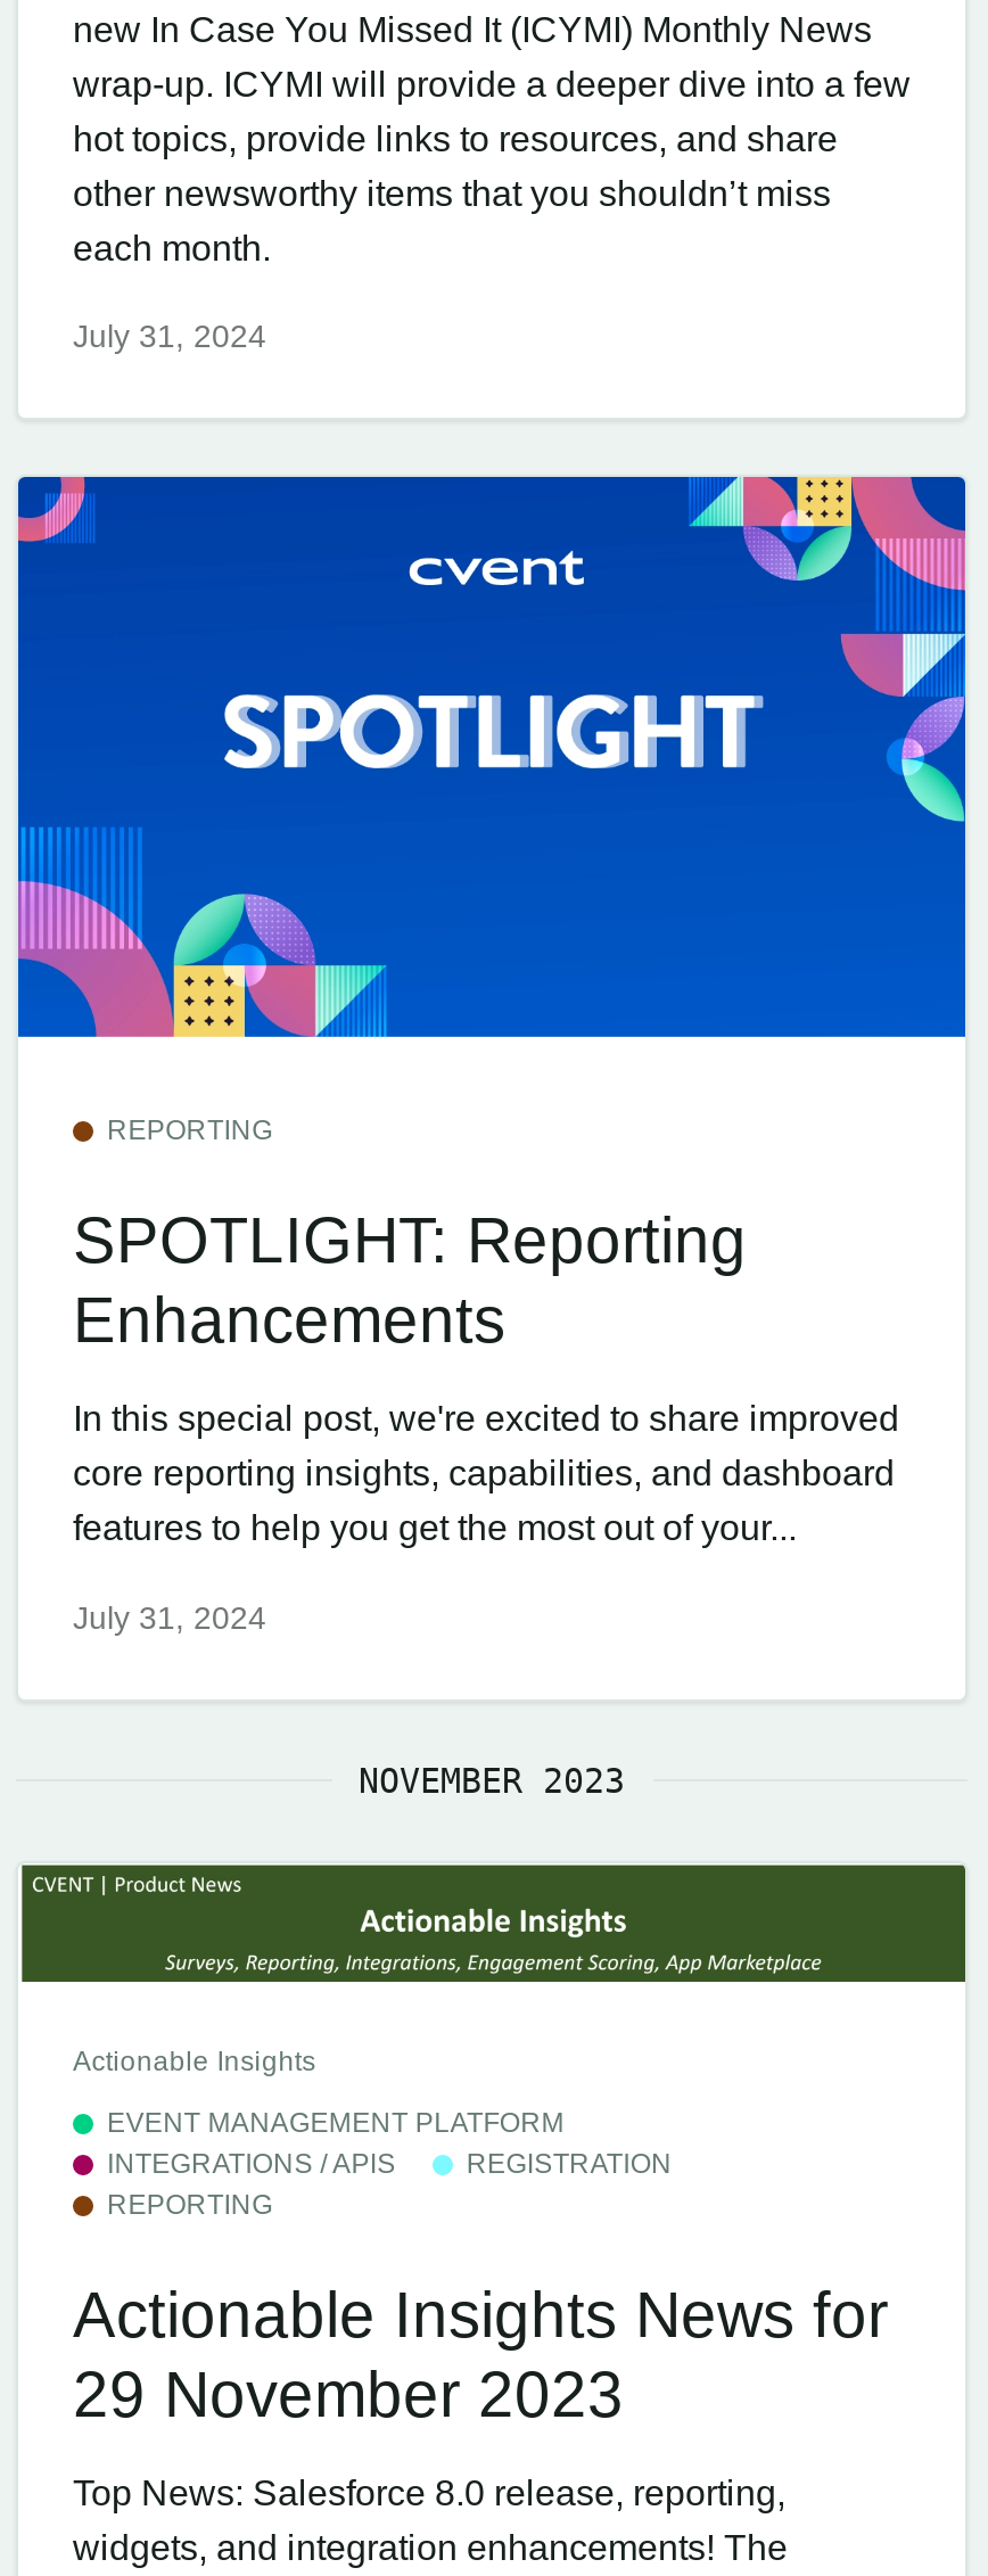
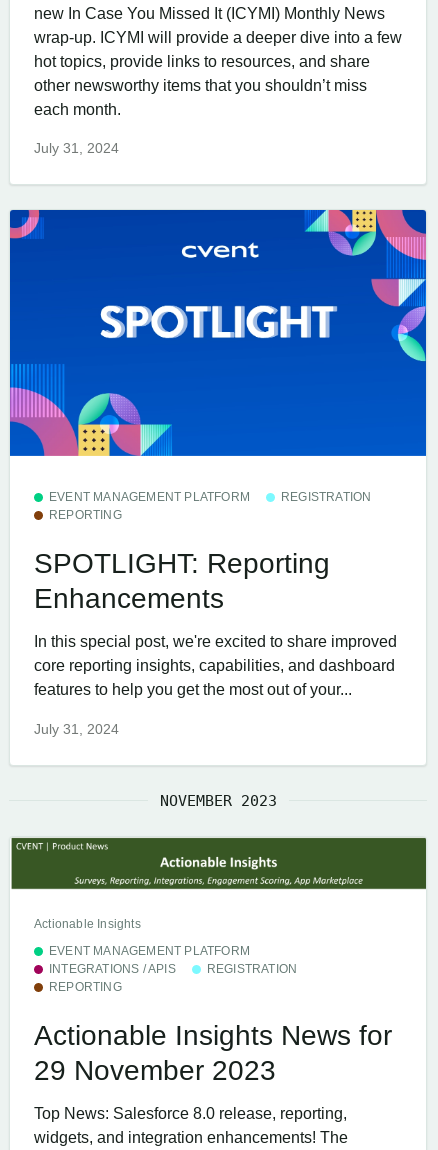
+ EVENT MANAGEMENT PLATFORM
+ REGISTRATION
